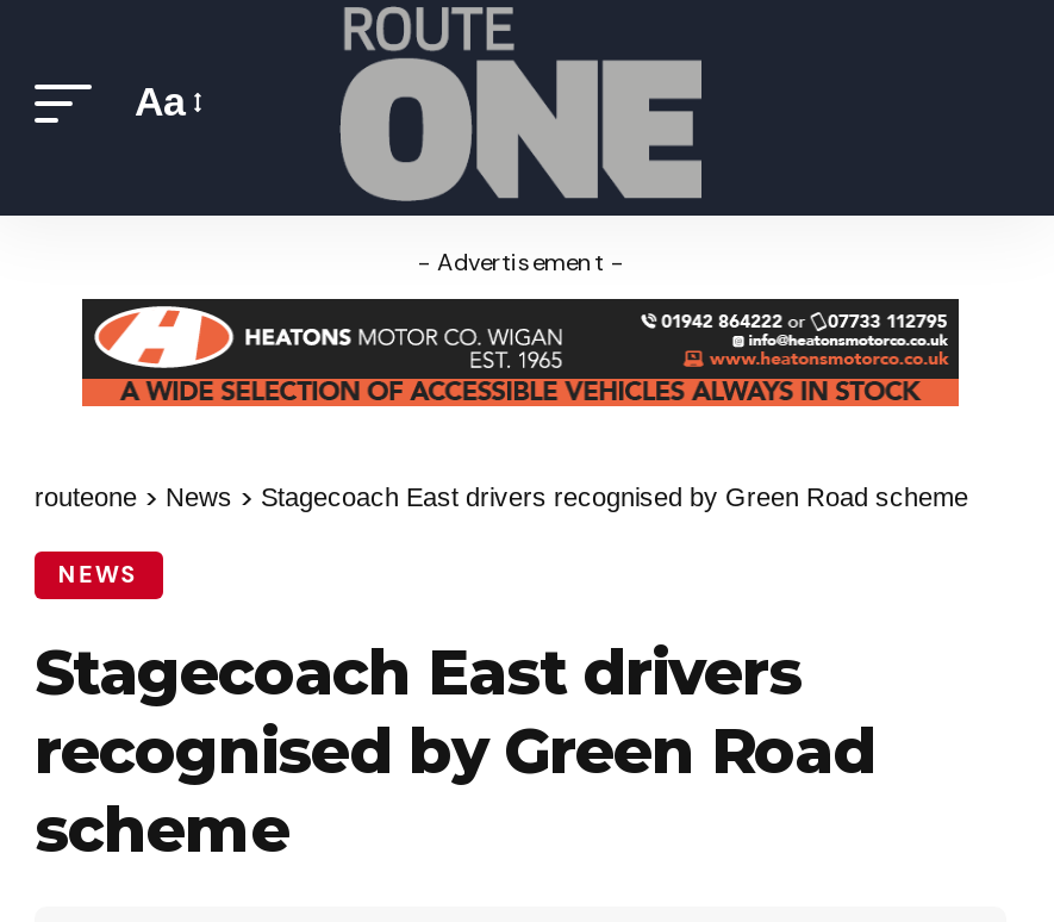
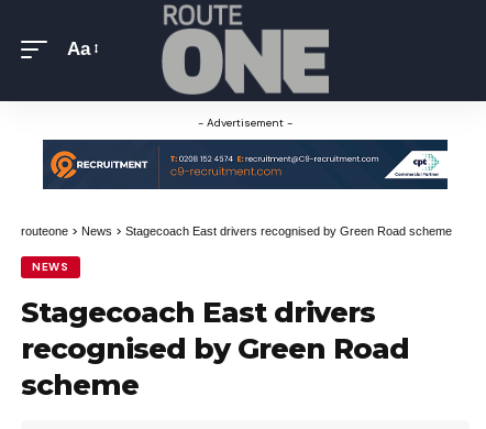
- [image]
+ [image]
